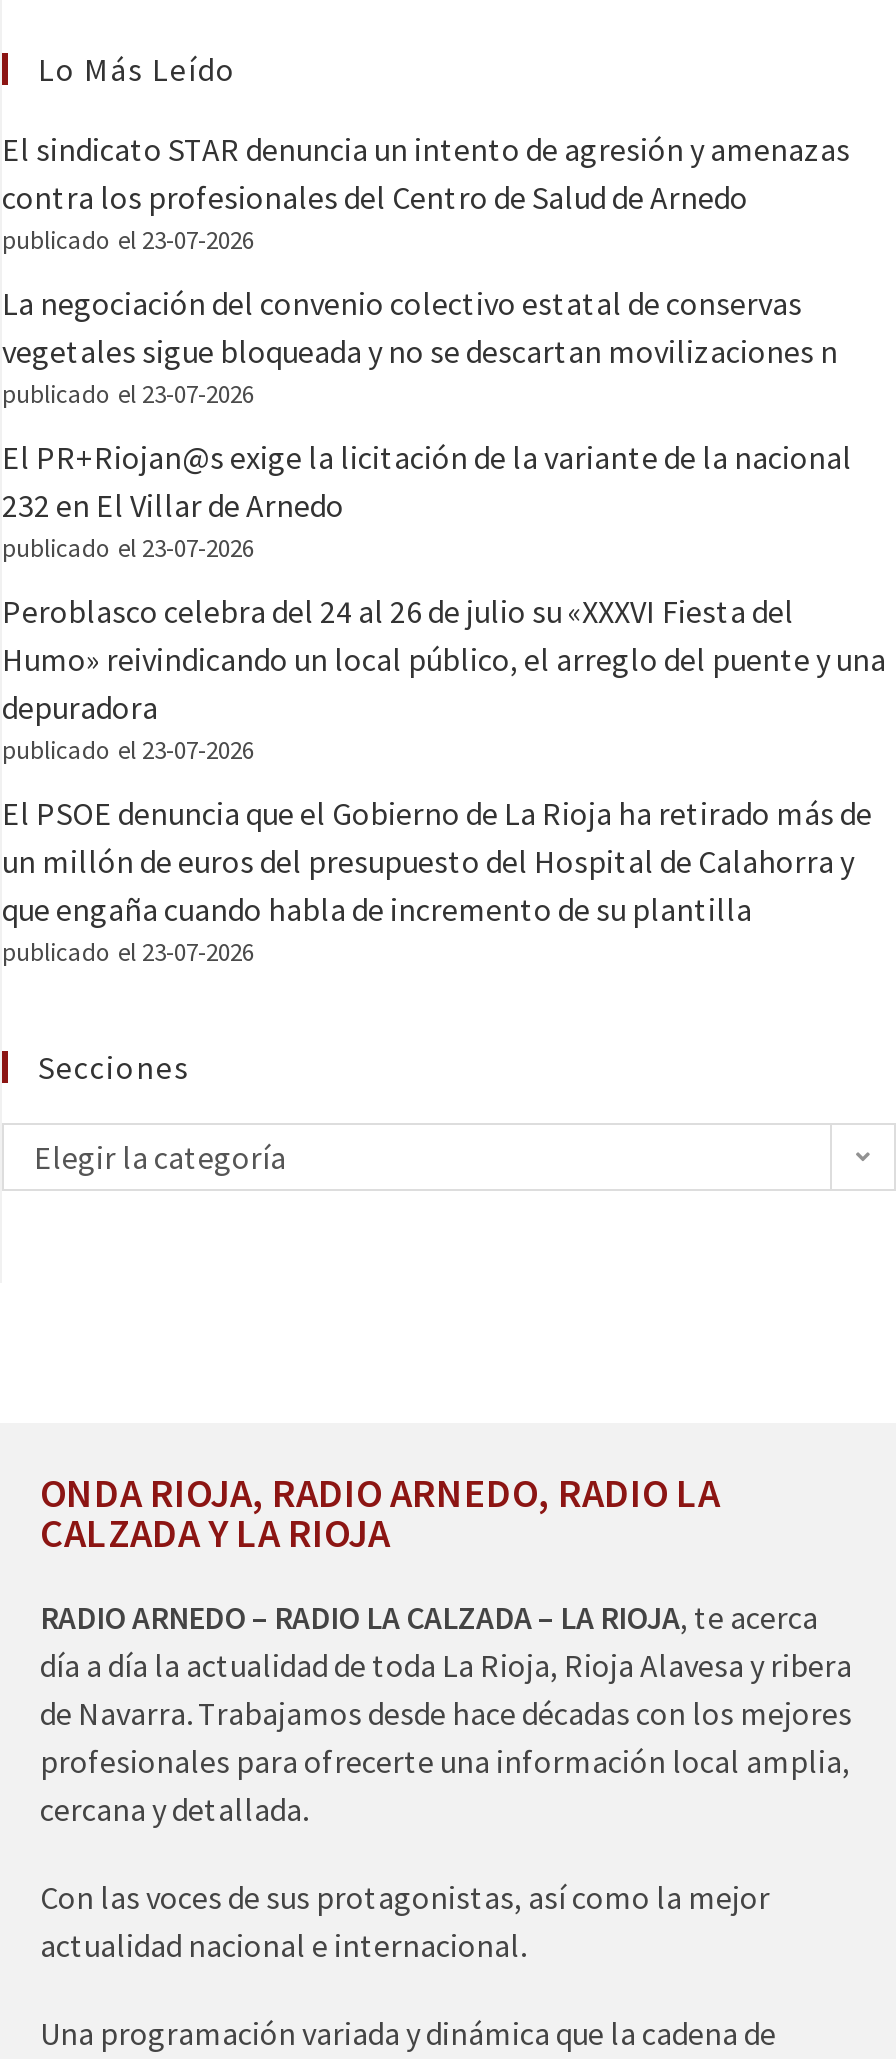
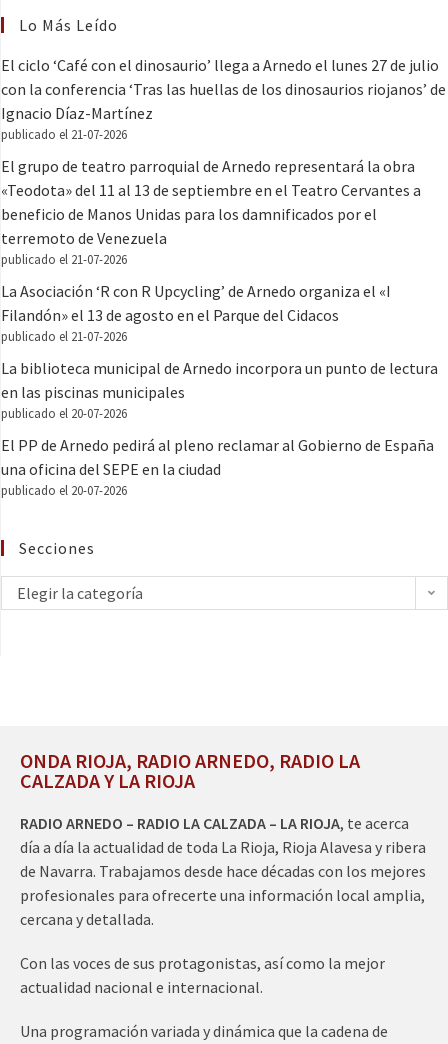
- El sindicato STAR denuncia un intento de agresión y amenazas
- contra los profesionales del Centro de Salud de Arnedo
- publicado el 23-07-2026
+ El ciclo ‘Café con el dinosaurio’ llega a Arnedo el lunes 27 de julio
+ con la conferencia ‘Tras las huellas de los dinosaurios riojanos’ de
+ Ignacio Díaz-Martínez
+ publicado el 21-07-2026

- La negociación del convenio colectivo estatal de conservas
- vegetales sigue bloqueada y no se descartan movilizaciones n
- publicado el 23-07-2026
+ El grupo de teatro parroquial de Arnedo representará la obra
+ «Teodota» del 11 al 13 de septiembre en el Teatro Cervantes a
+ beneficio de Manos Unidas para los damnificados por el
+ terremoto de Venezuela
+ publicado el 21-07-2026

- El PR+Riojan@s exige la licitación de la variante de la nacional
- 232 en El Villar de Arnedo
- publicado el 23-07-2026
+ La Asociación ‘R con R Upcycling’ de Arnedo organiza el «I
+ Filandón» el 13 de agosto en el Parque del Cidacos
+ publicado el 21-07-2026

- Peroblasco celebra del 24 al 26 de julio su «XXXVI Fiesta del
- Humo» reivindicando un local público, el arreglo del puente y una
- depuradora
- publicado el 23-07-2026
+ La biblioteca municipal de Arnedo incorpora un punto de lectura
+ en las piscinas municipales
+ publicado el 20-07-2026

- El PSOE denuncia que el Gobierno de La Rioja ha retirado más de
- un millón de euros del presupuesto del Hospital de Calahorra y
- que engaña cuando habla de incremento de su plantilla
- publicado el 23-07-2026
+ El PP de Arnedo pedirá al pleno reclamar al Gobierno de España
+ una oficina del SEPE en la ciudad
+ publicado el 20-07-2026
